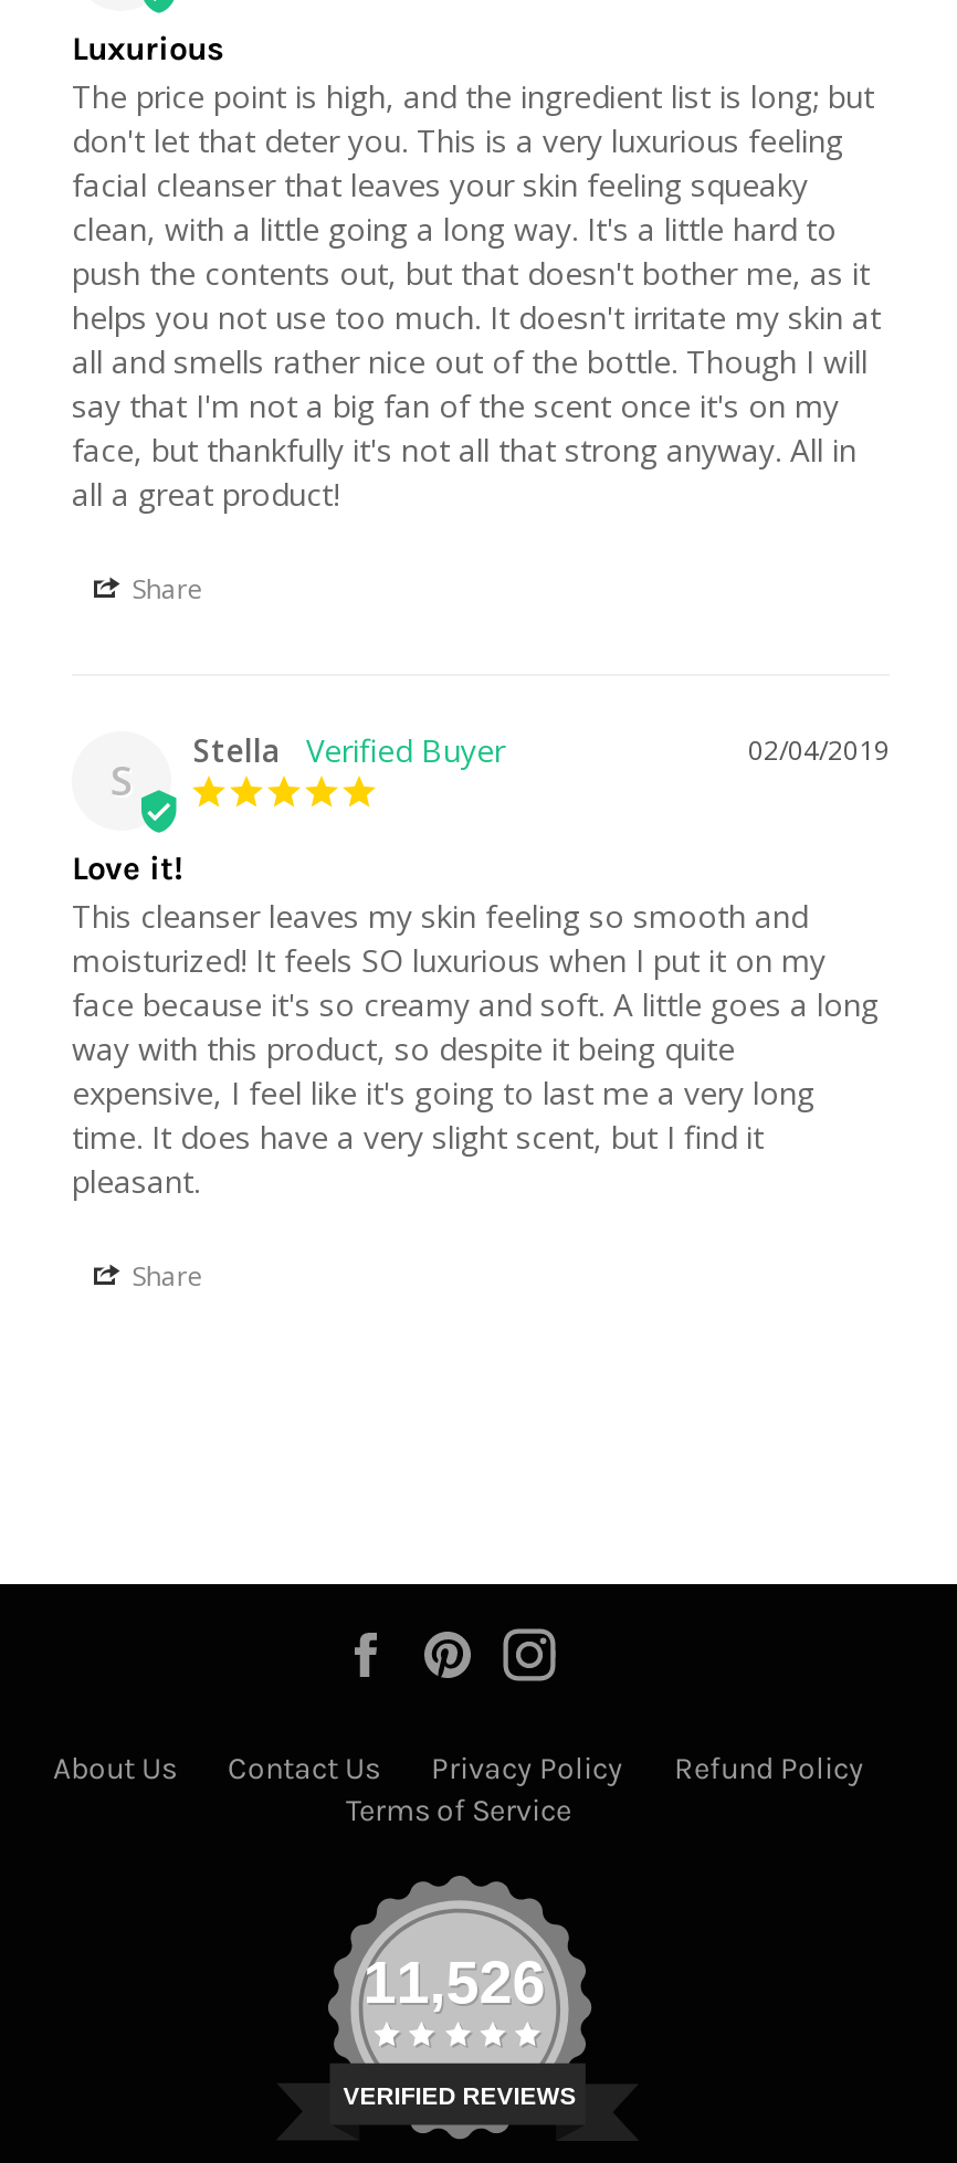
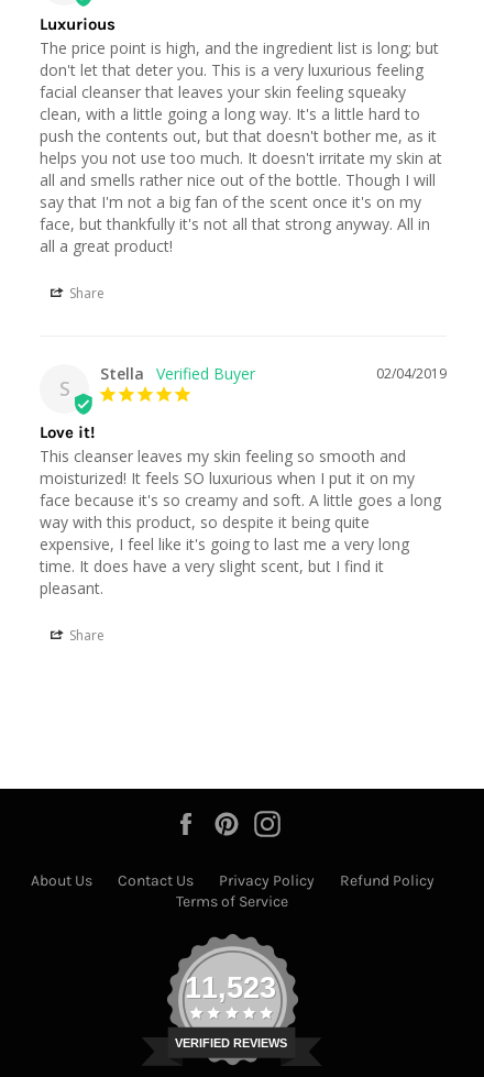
- 11,526
+ 11,523
